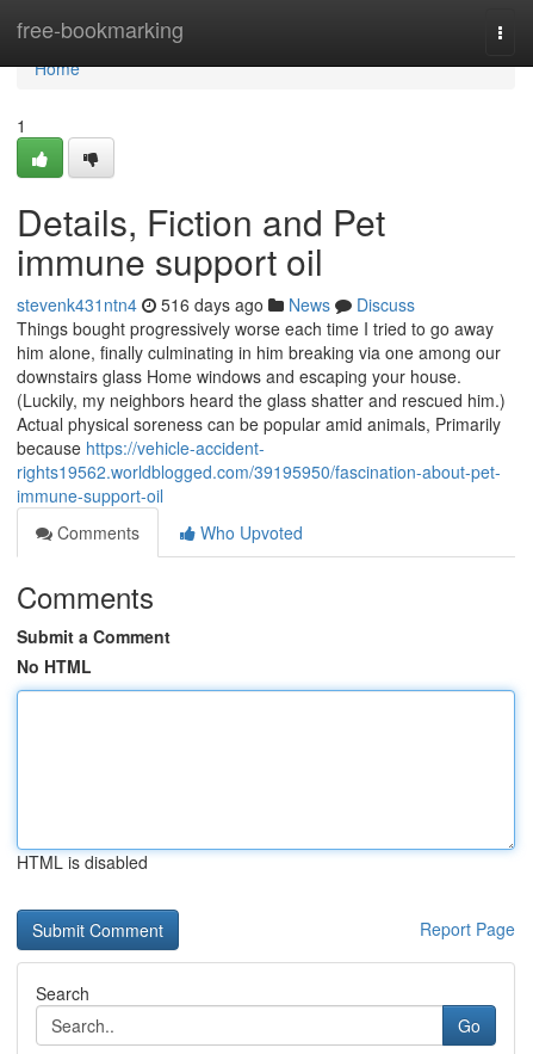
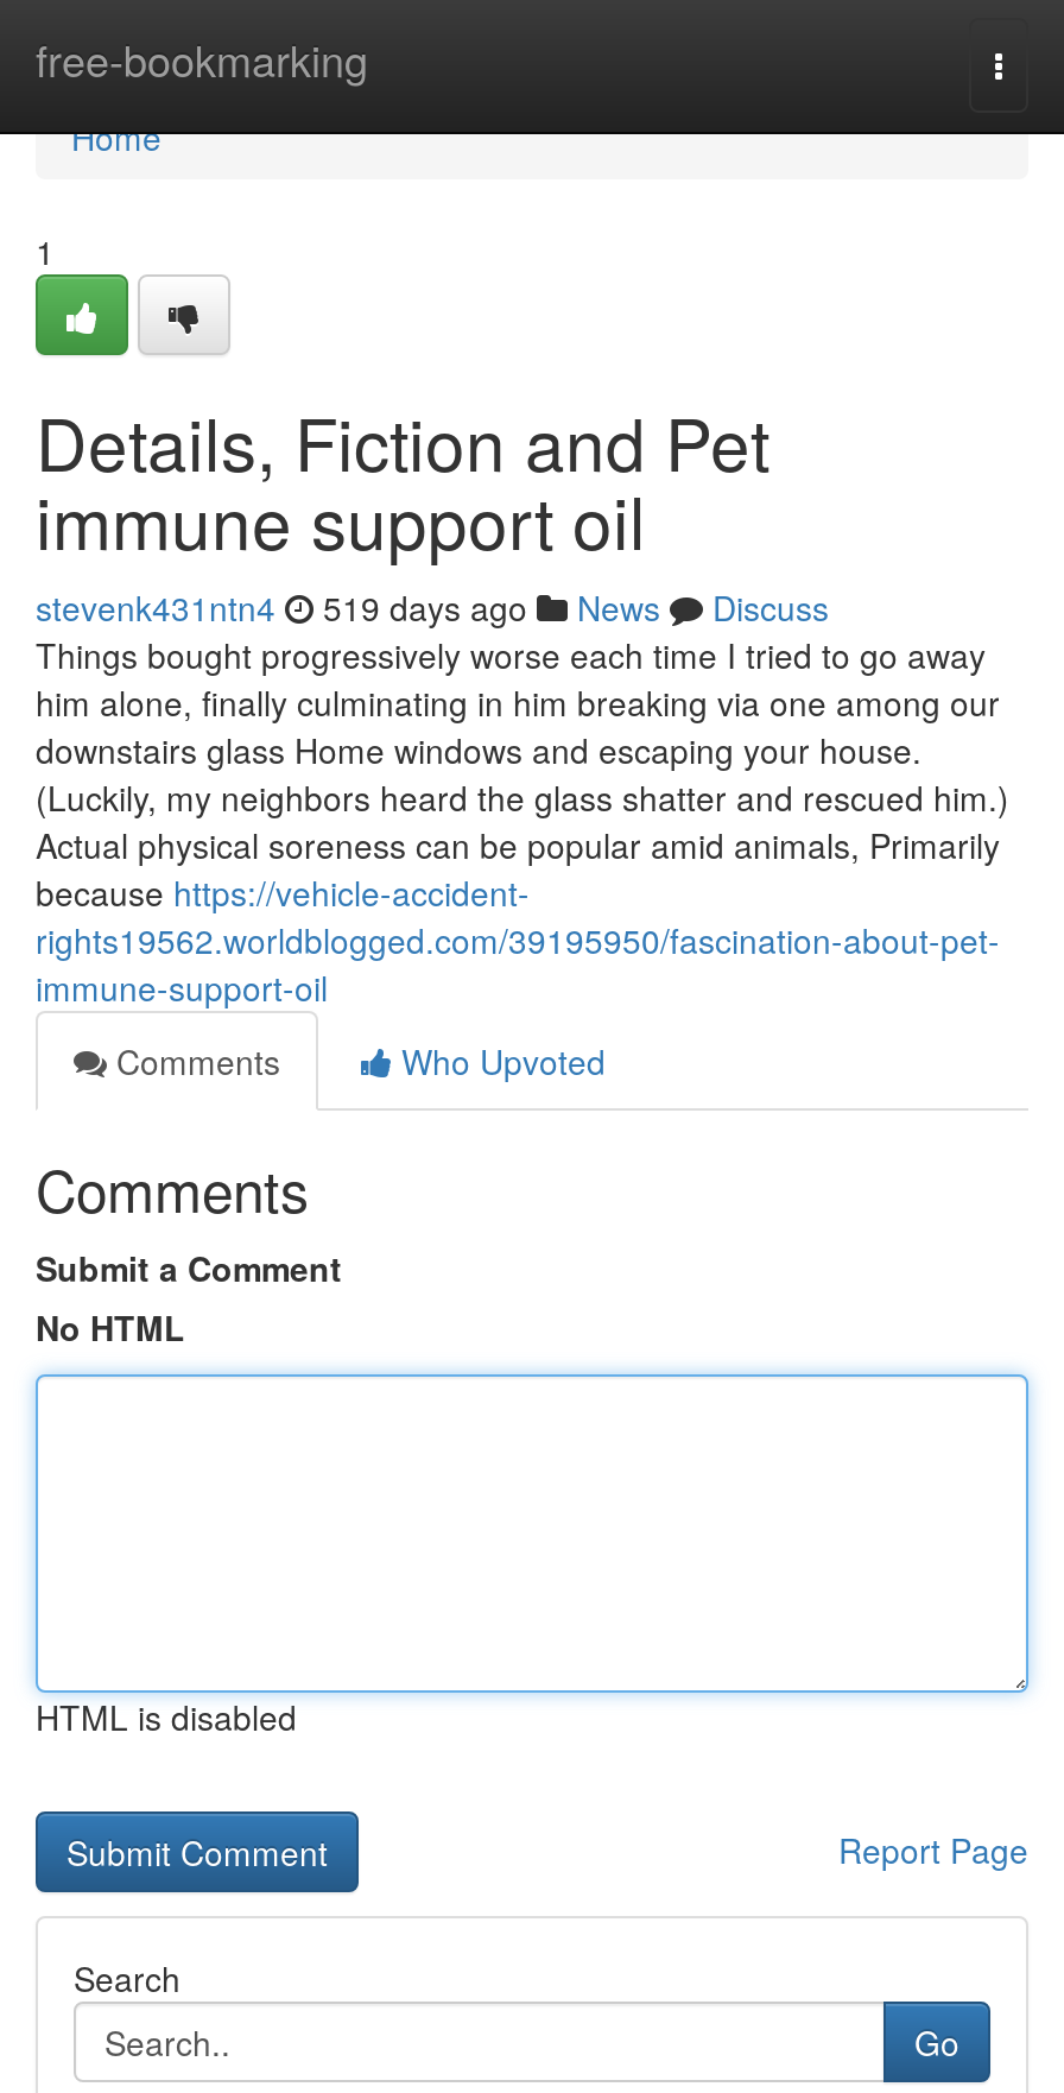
- stevenk431ntn4 516 days ago News Discuss
+ stevenk431ntn4 519 days ago News Discuss
